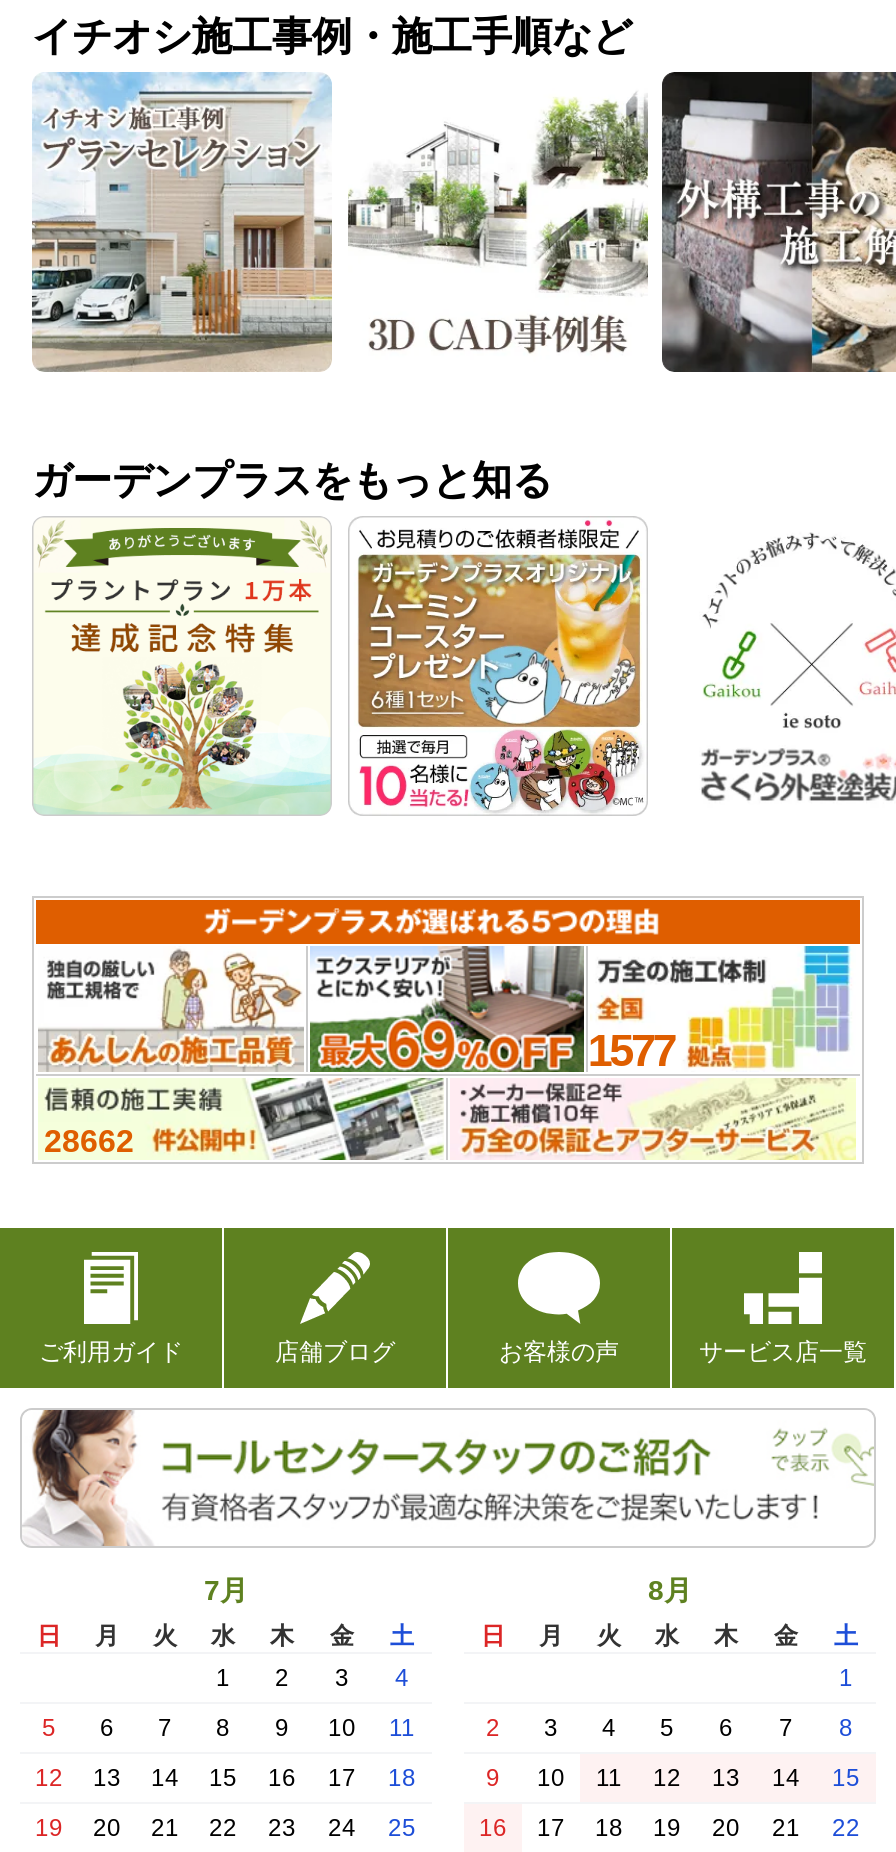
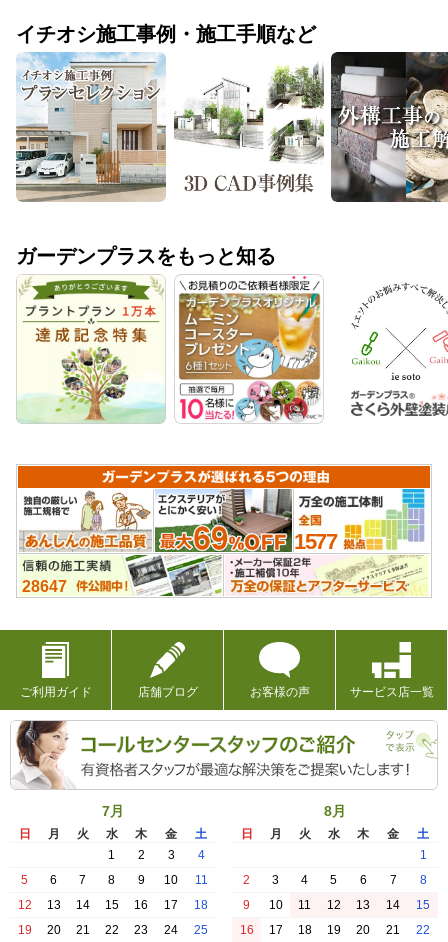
- 28662
+ 28647
